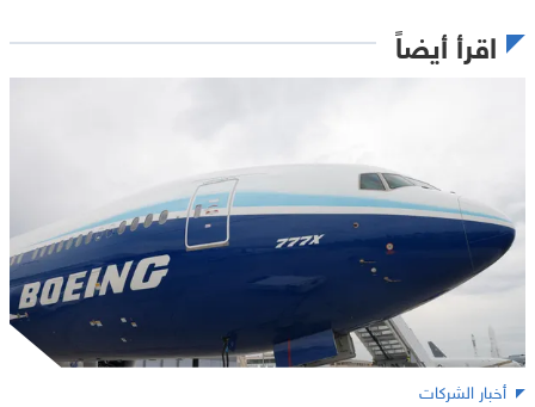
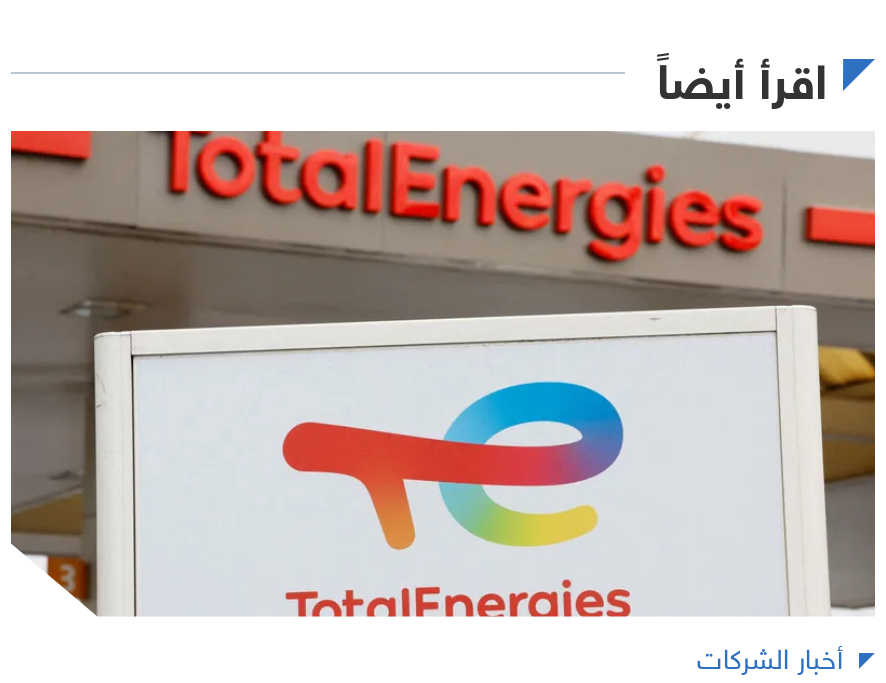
- [image]
+ [image]
